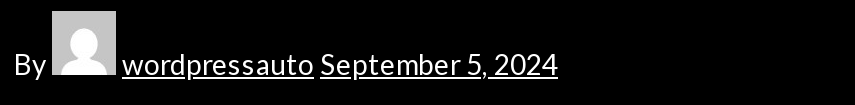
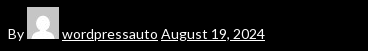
- wordpressauto September 5, 2024
+ wordpressauto August 19, 2024
